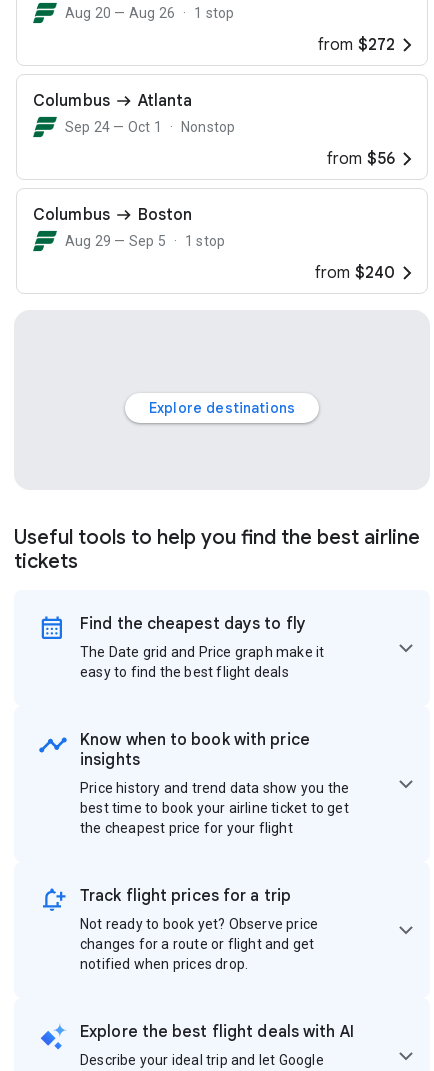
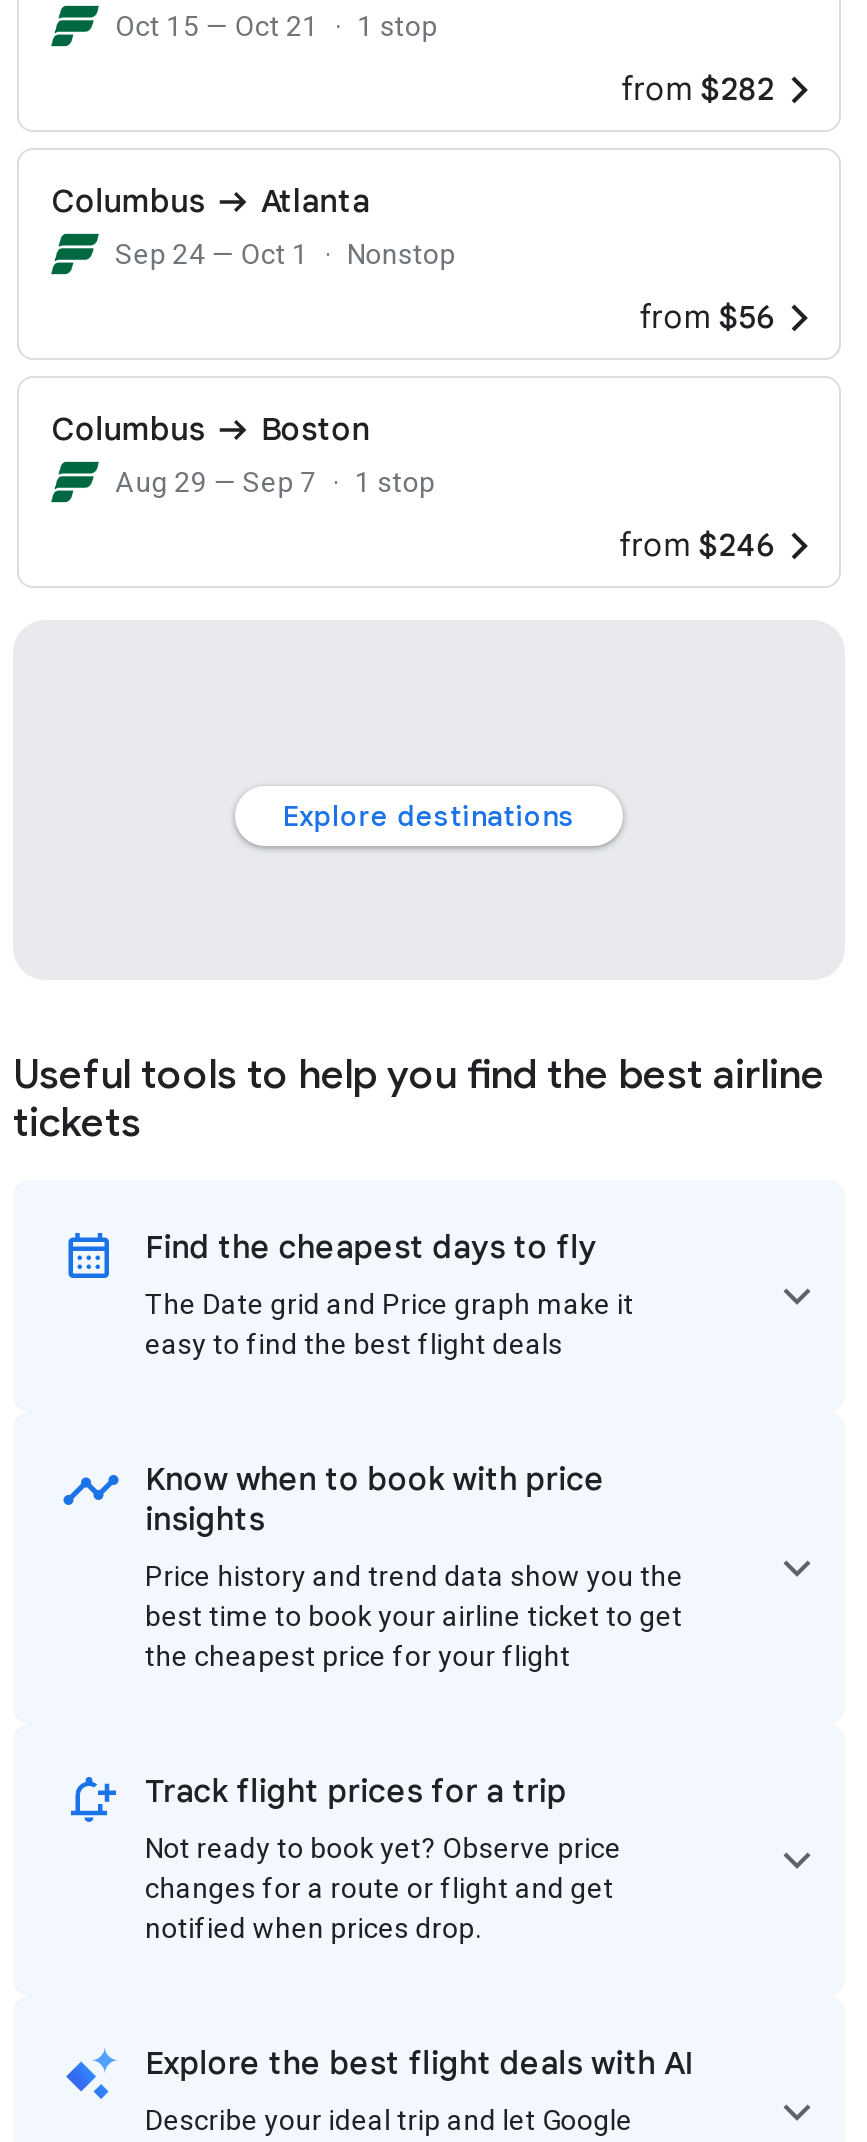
- Aug 20 — Aug 26 1 stop
+ Oct 15 — Oct 21 1 stop

- from $272
+ from $282

- Aug 29 — Sep 5 1 stop
+ Aug 29 — Sep 7 1 stop

- from $240
+ from $246
